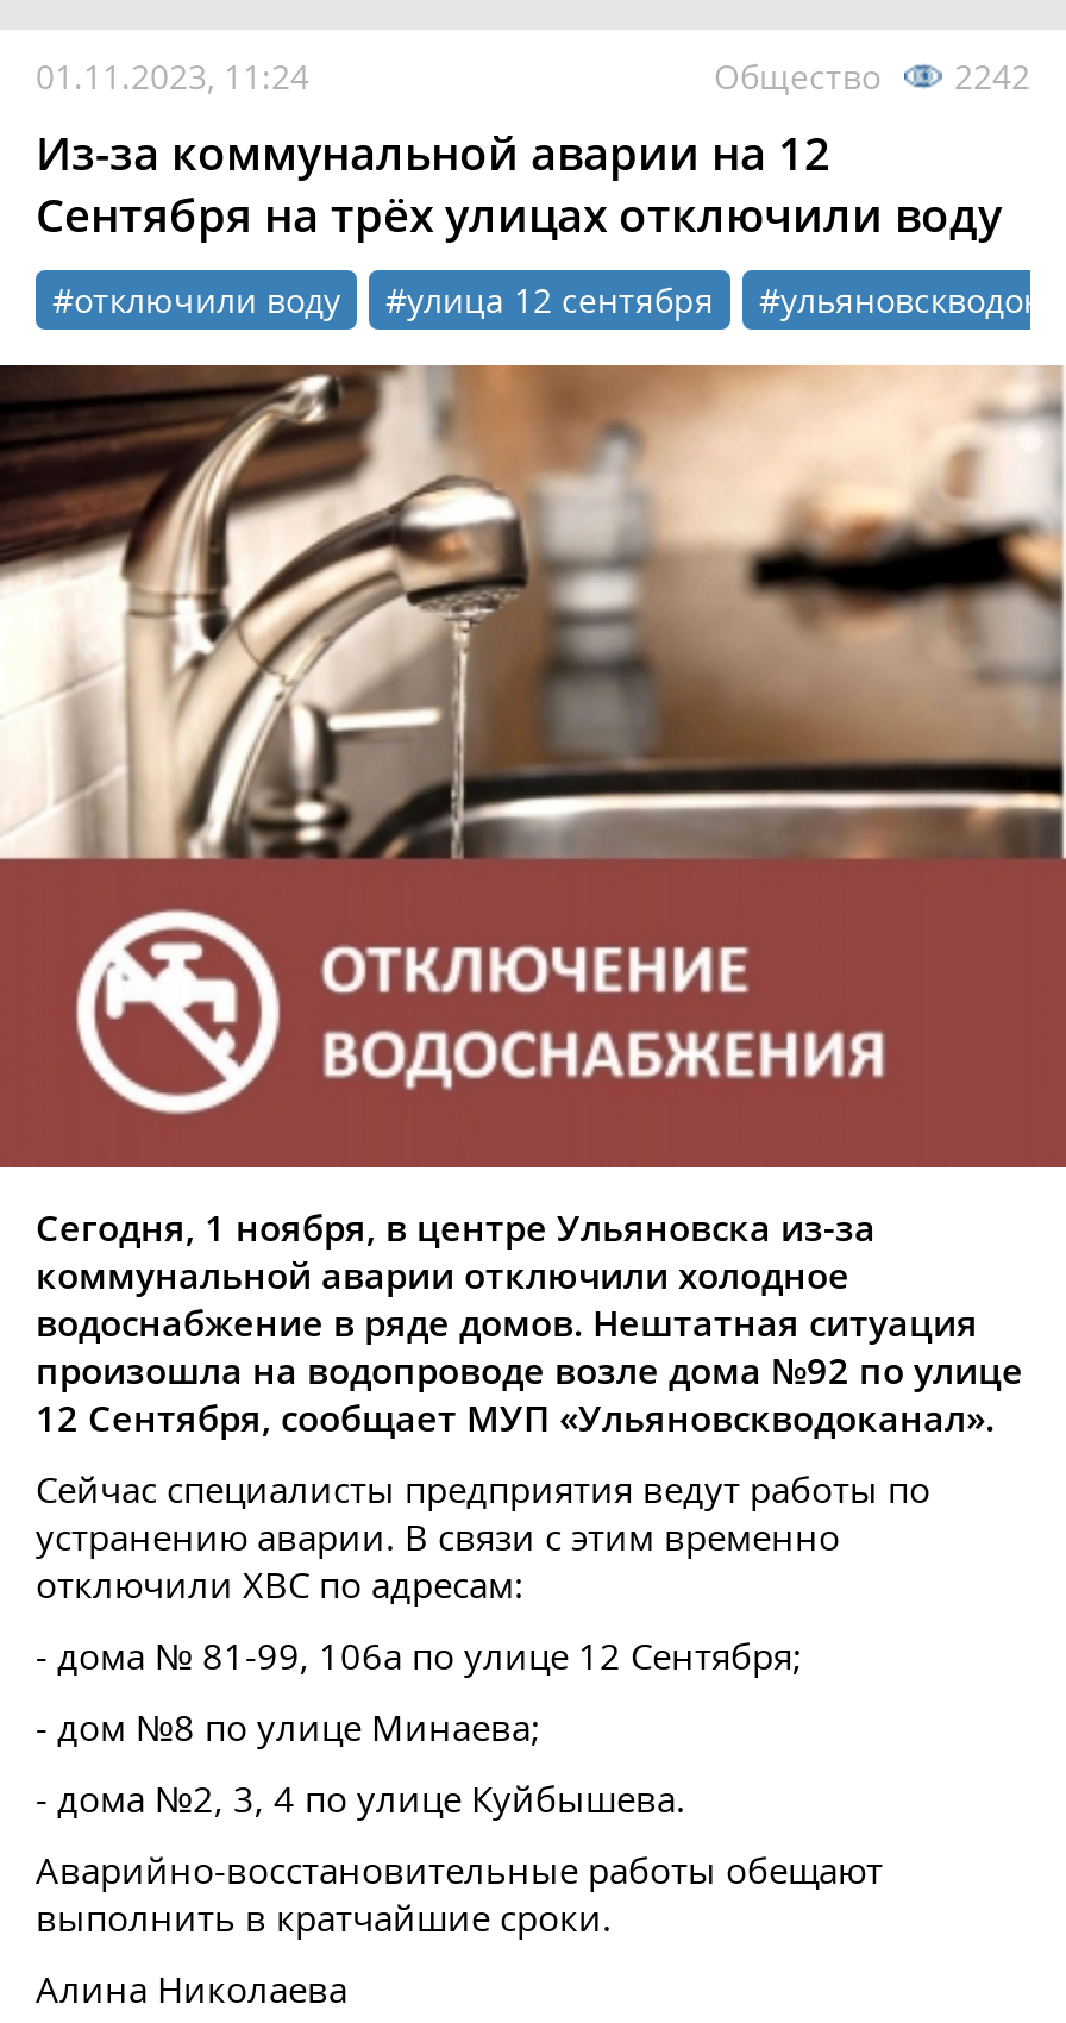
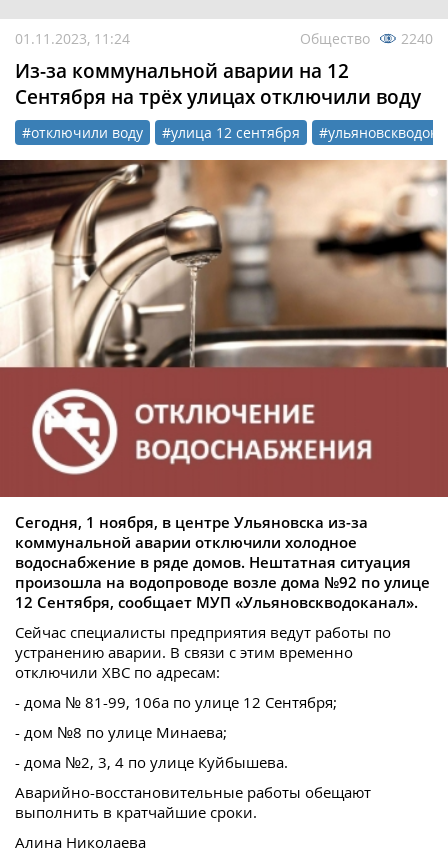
- Общество 2242
+ Общество 2240
